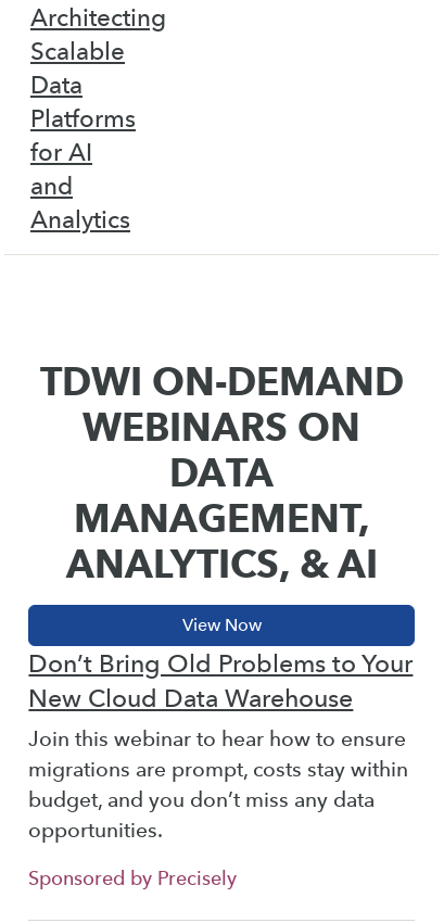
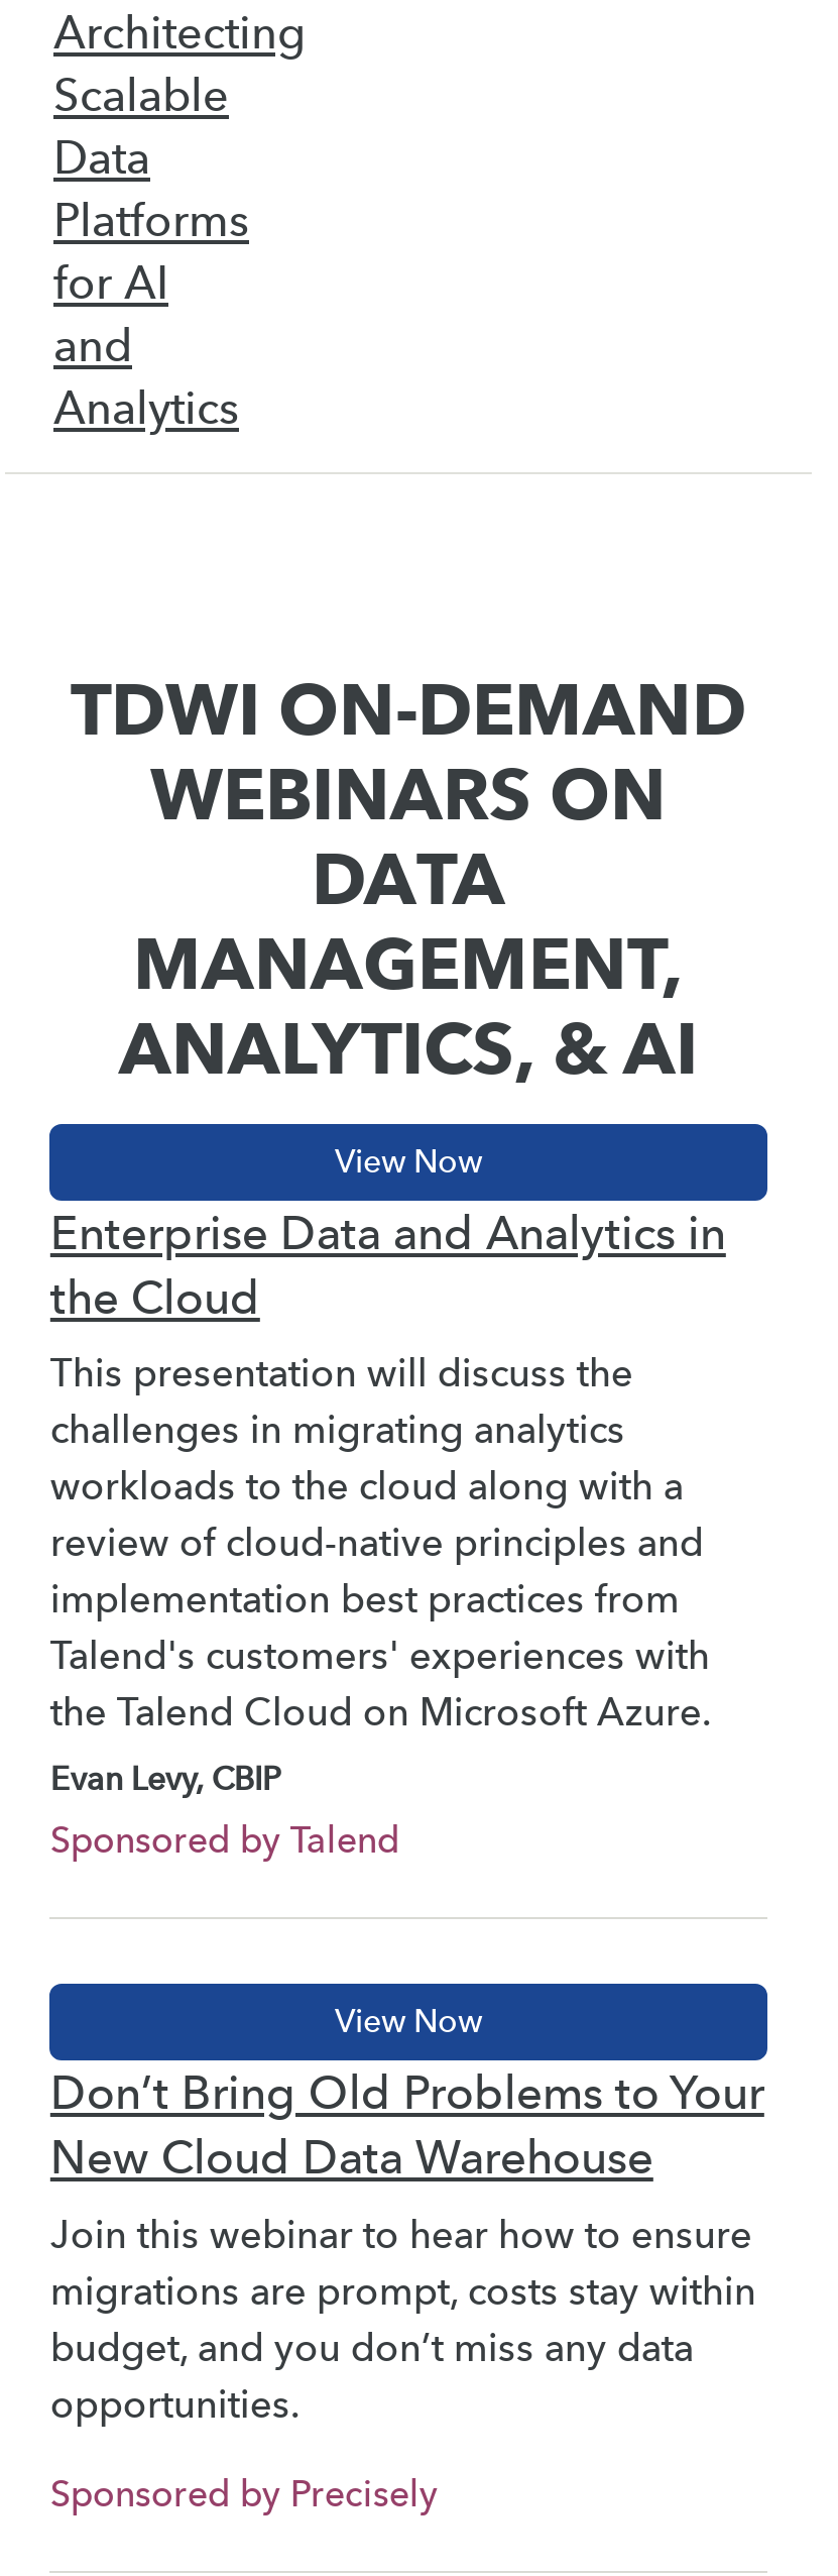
+ Enterprise Data and Analytics in
+ the Cloud
+ This presentation will discuss the
+ challenges in migrating analytics
+ workloads to the cloud along with a
+ review of cloud-native principles and
+ implementation best practices from
+ Talend's customers' experiences with
+ the Talend Cloud on Microsoft Azure.
+ Evan Levy, CBIP
+ Sponsored by Talend
